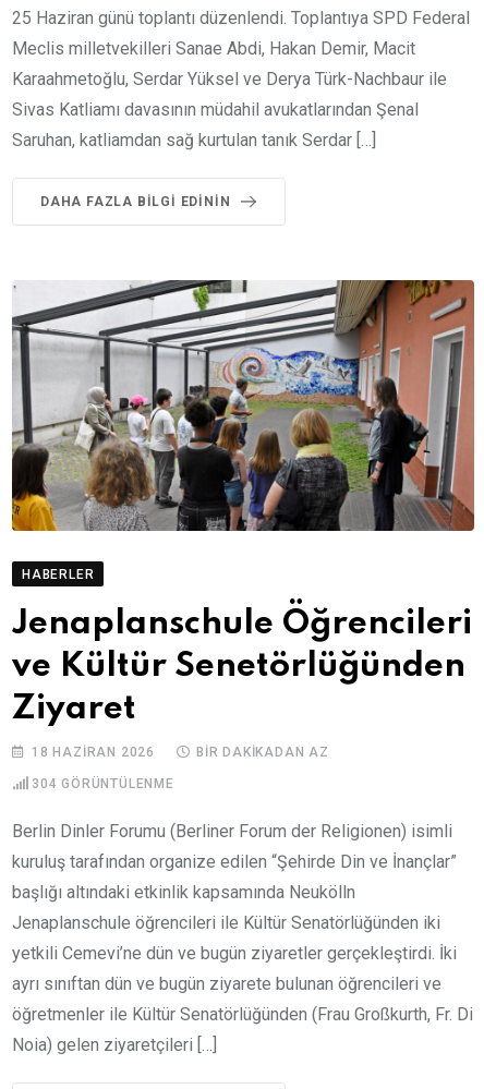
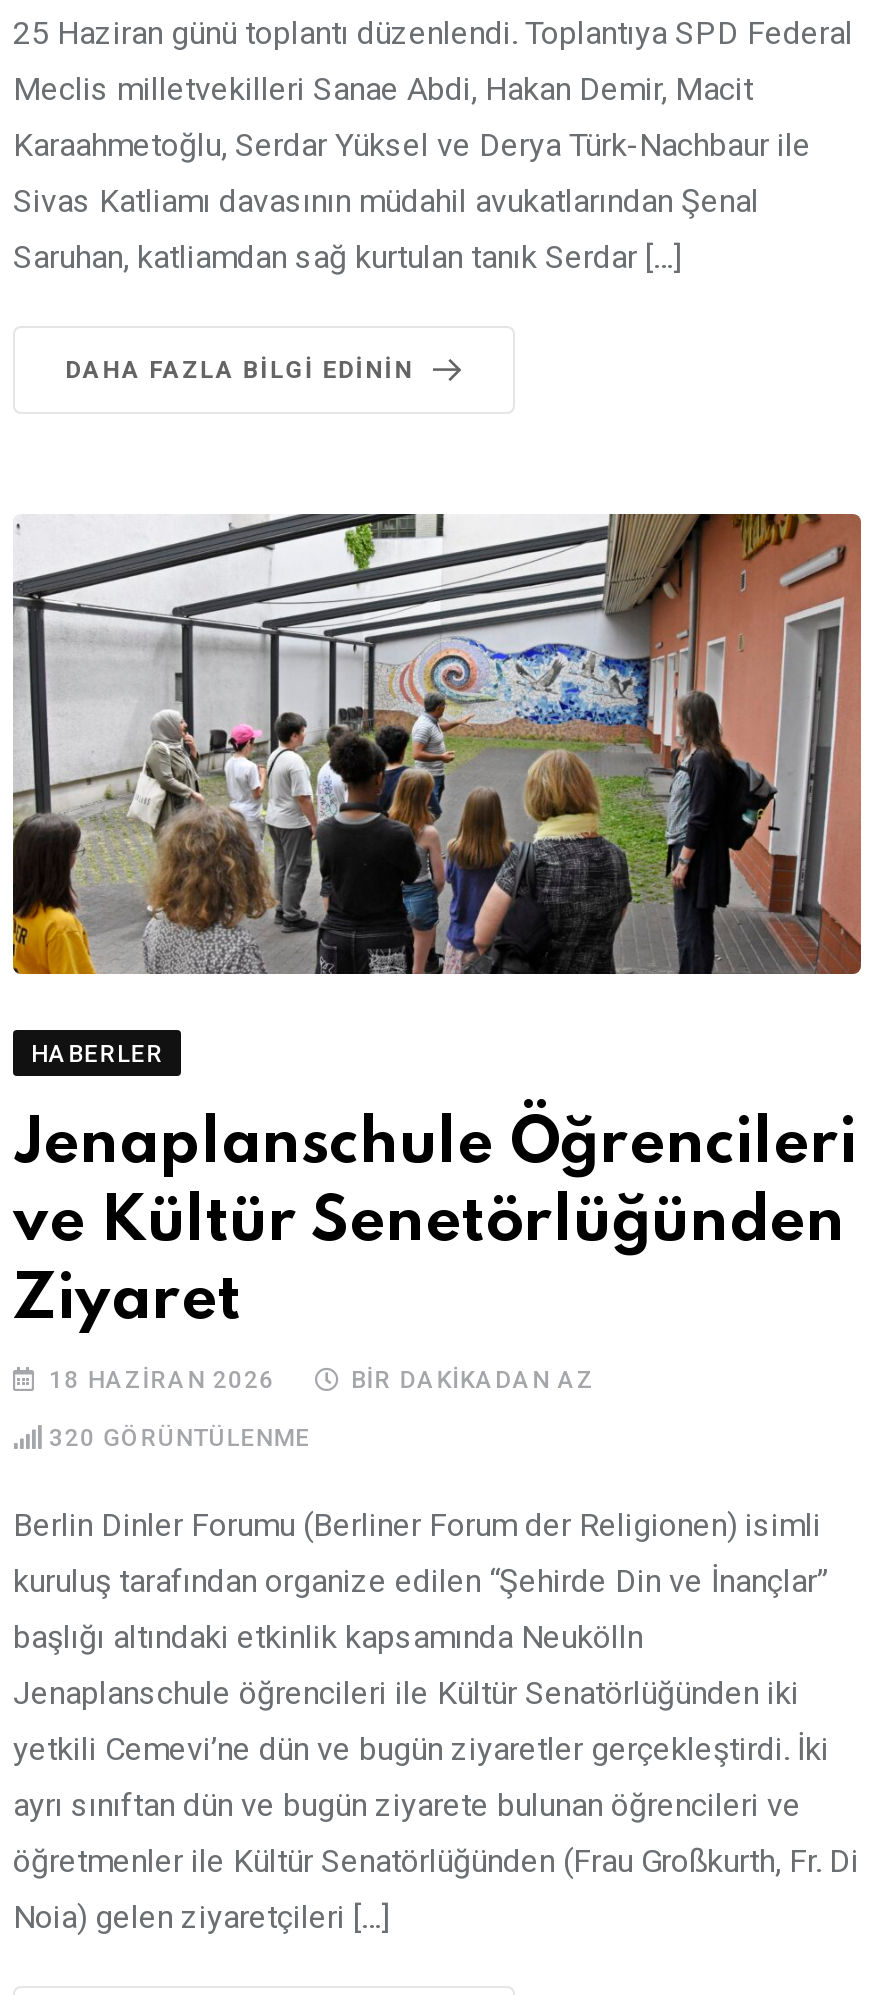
- 304 GÖRÜNTÜLENME
+ 320 GÖRÜNTÜLENME
